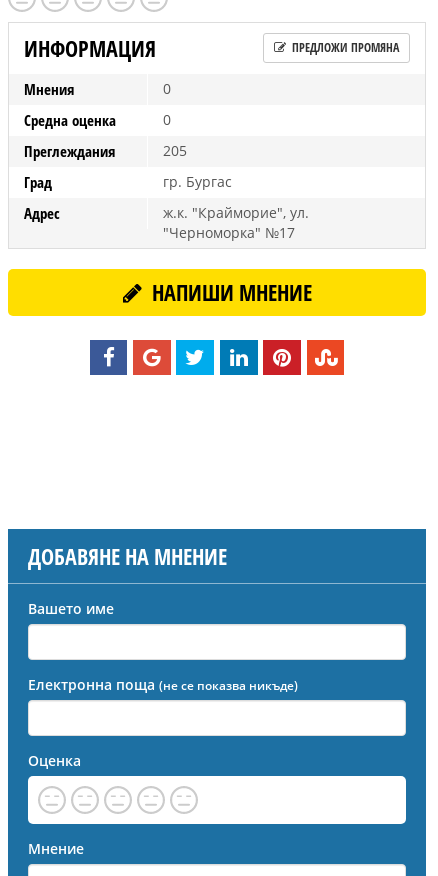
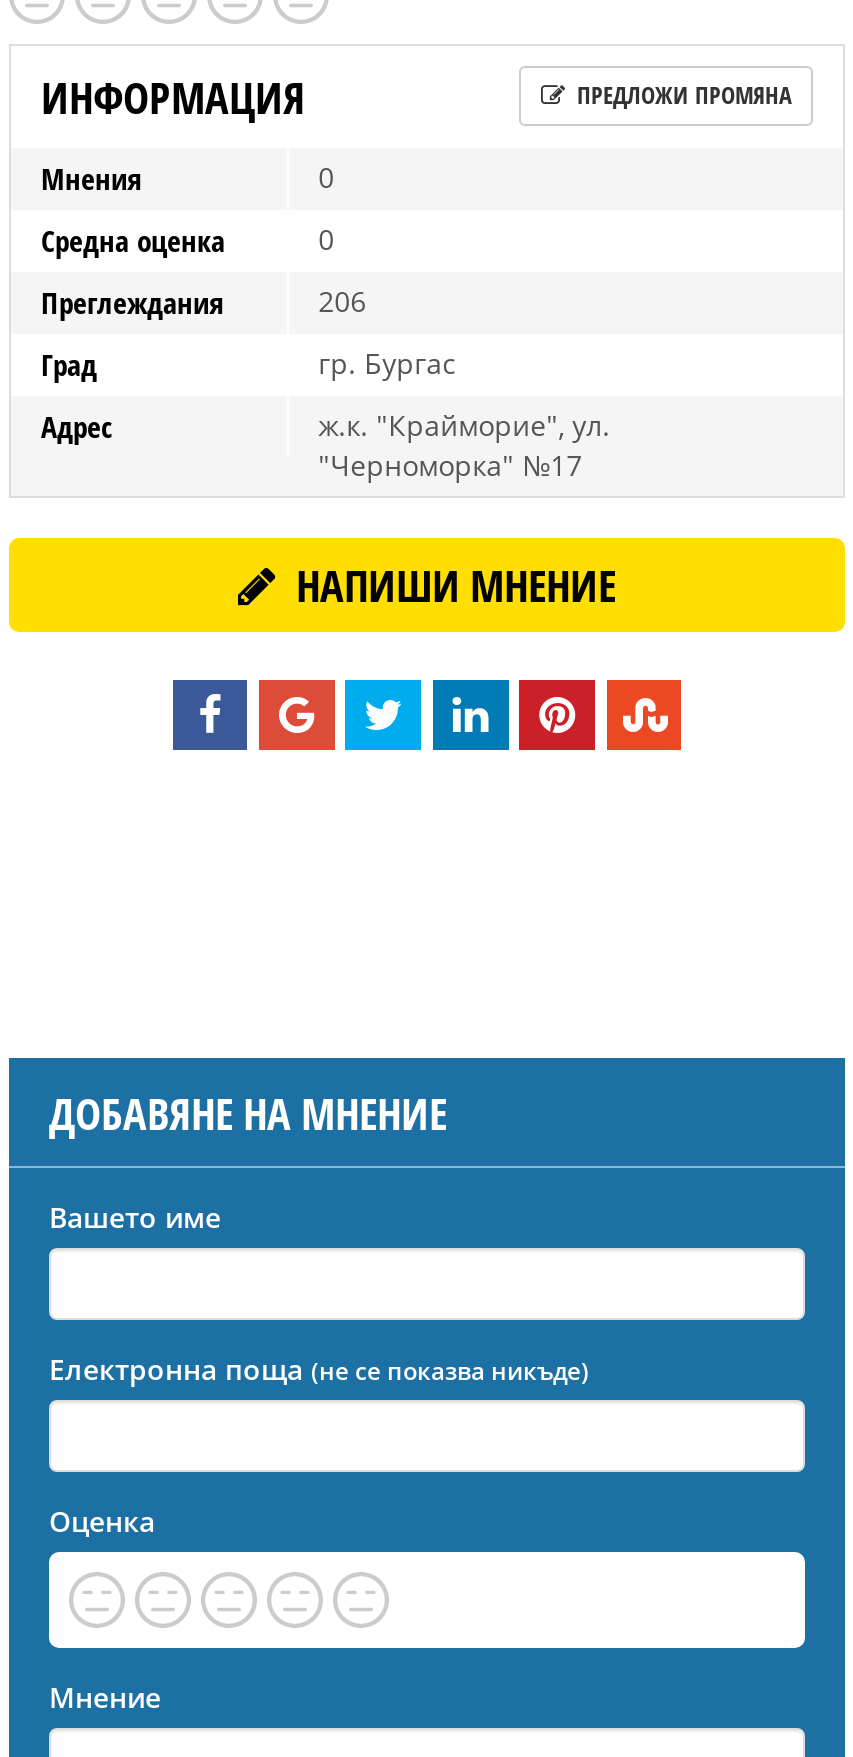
- 205
+ 206
